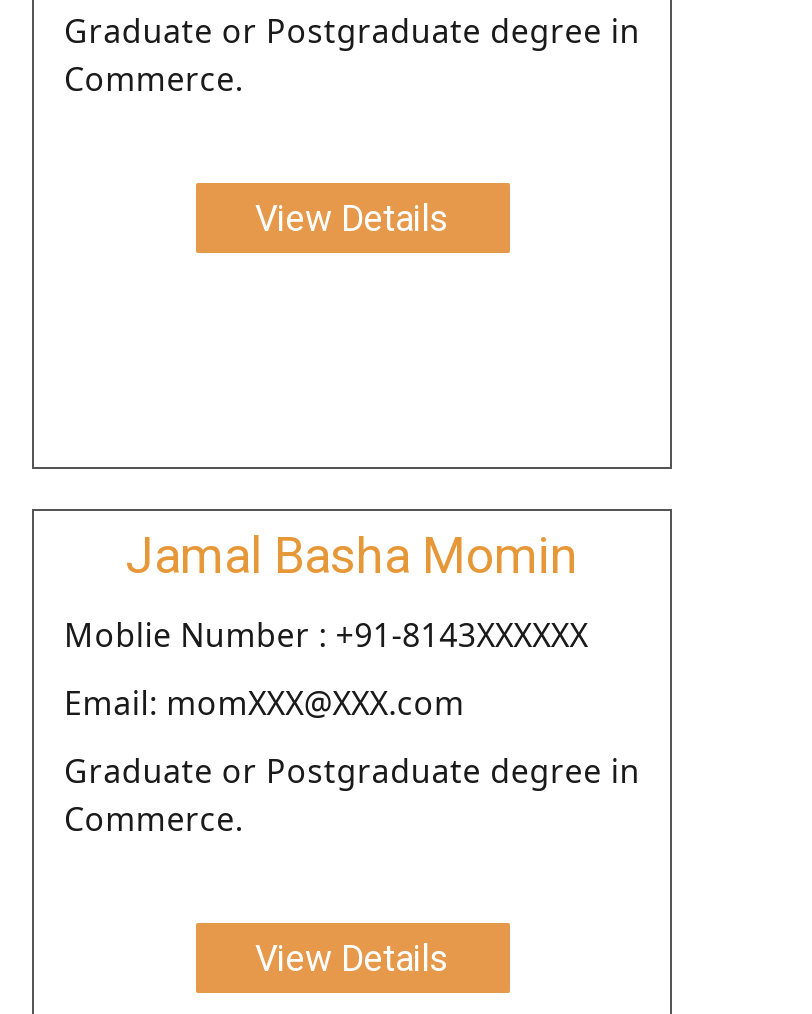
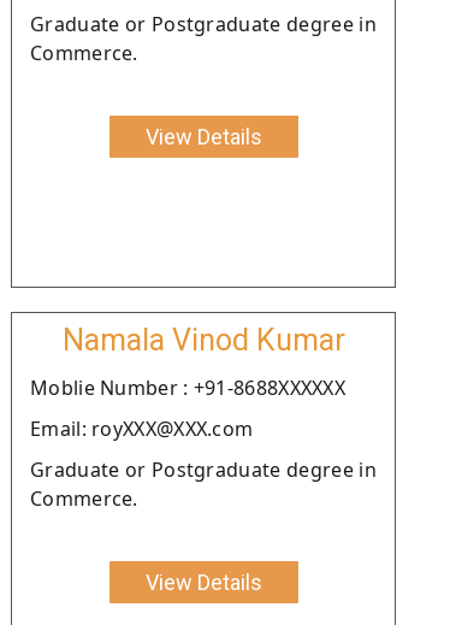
- Jamal Basha Momin
+ Namala Vinod Kumar

- Moblie Number : +91-8143XXXXXX
+ Moblie Number : +91-8688XXXXXX

- Email: momXXX@XXX.com
+ Email: royXXX@XXX.com
